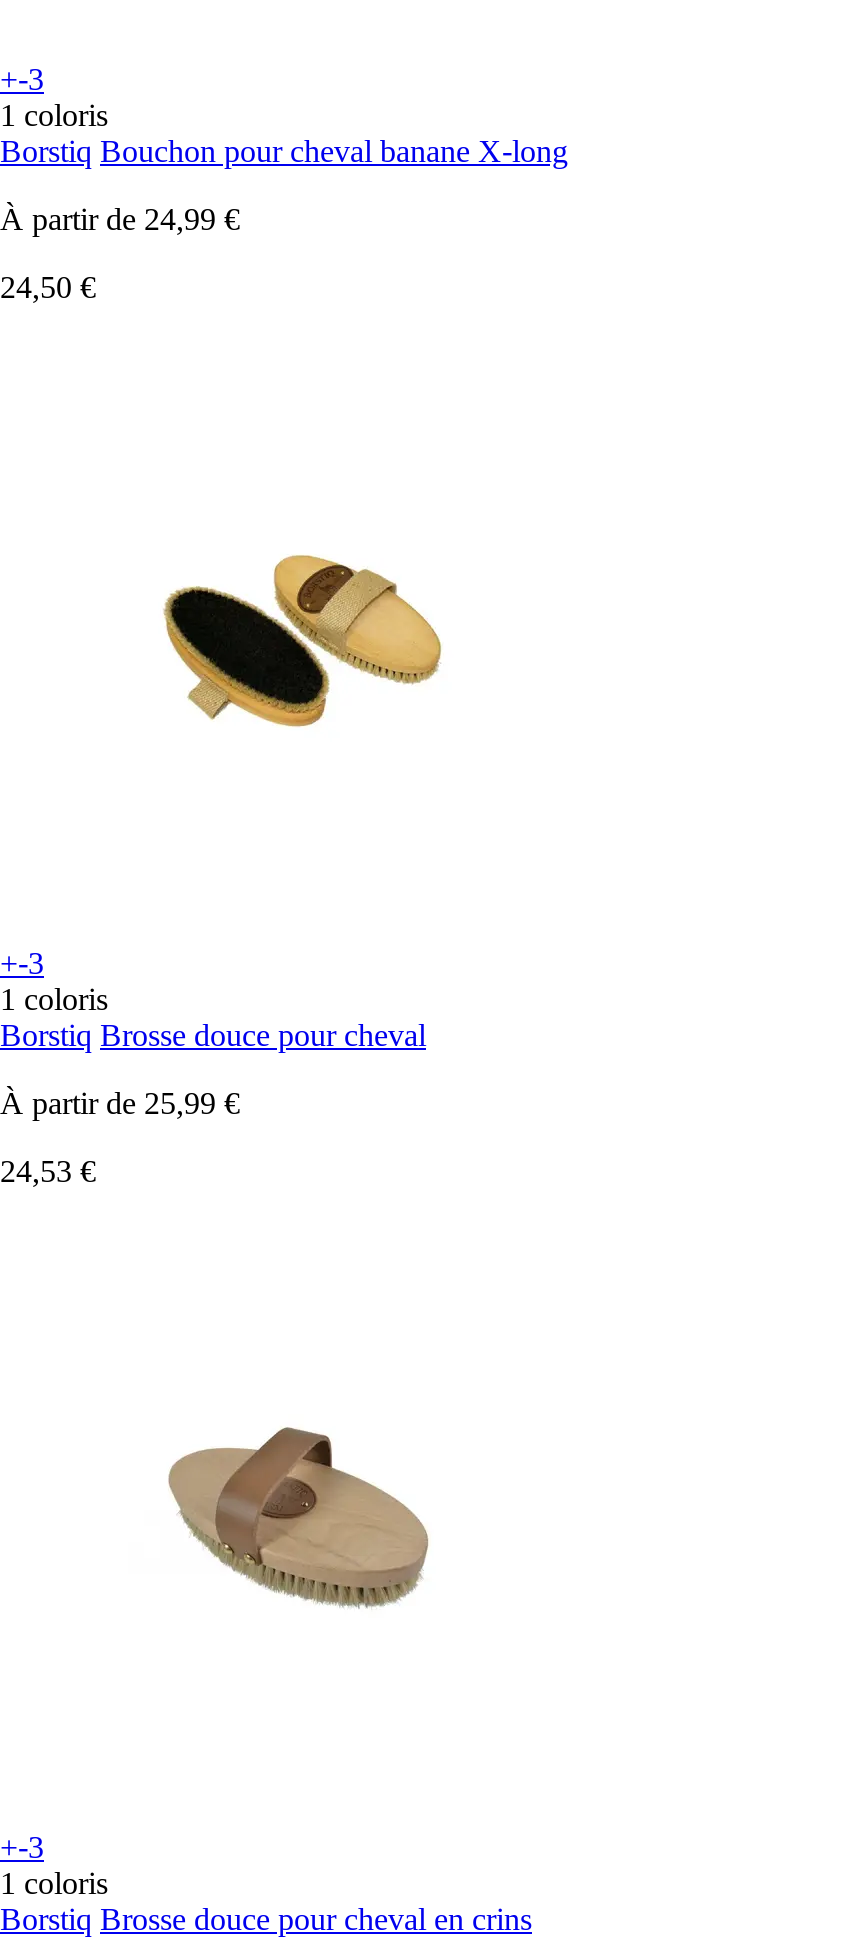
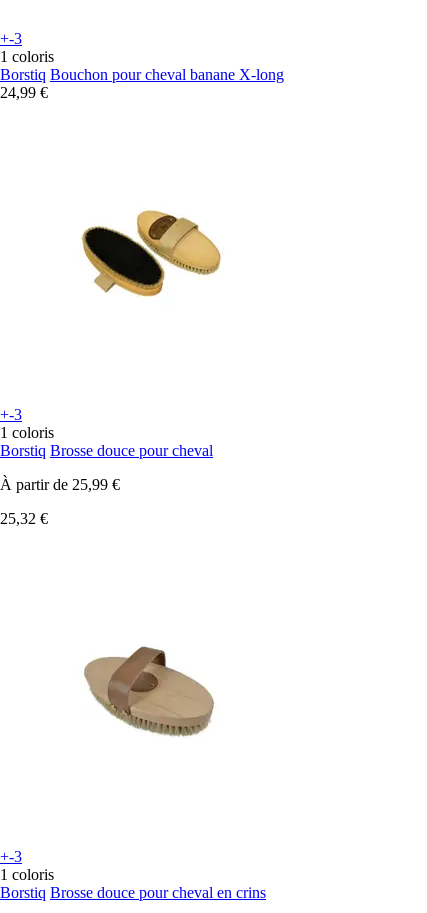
- À partir de 24,99 €
- 24,50 €
+ 24,99 €

- 24,53 €
+ 25,32 €
